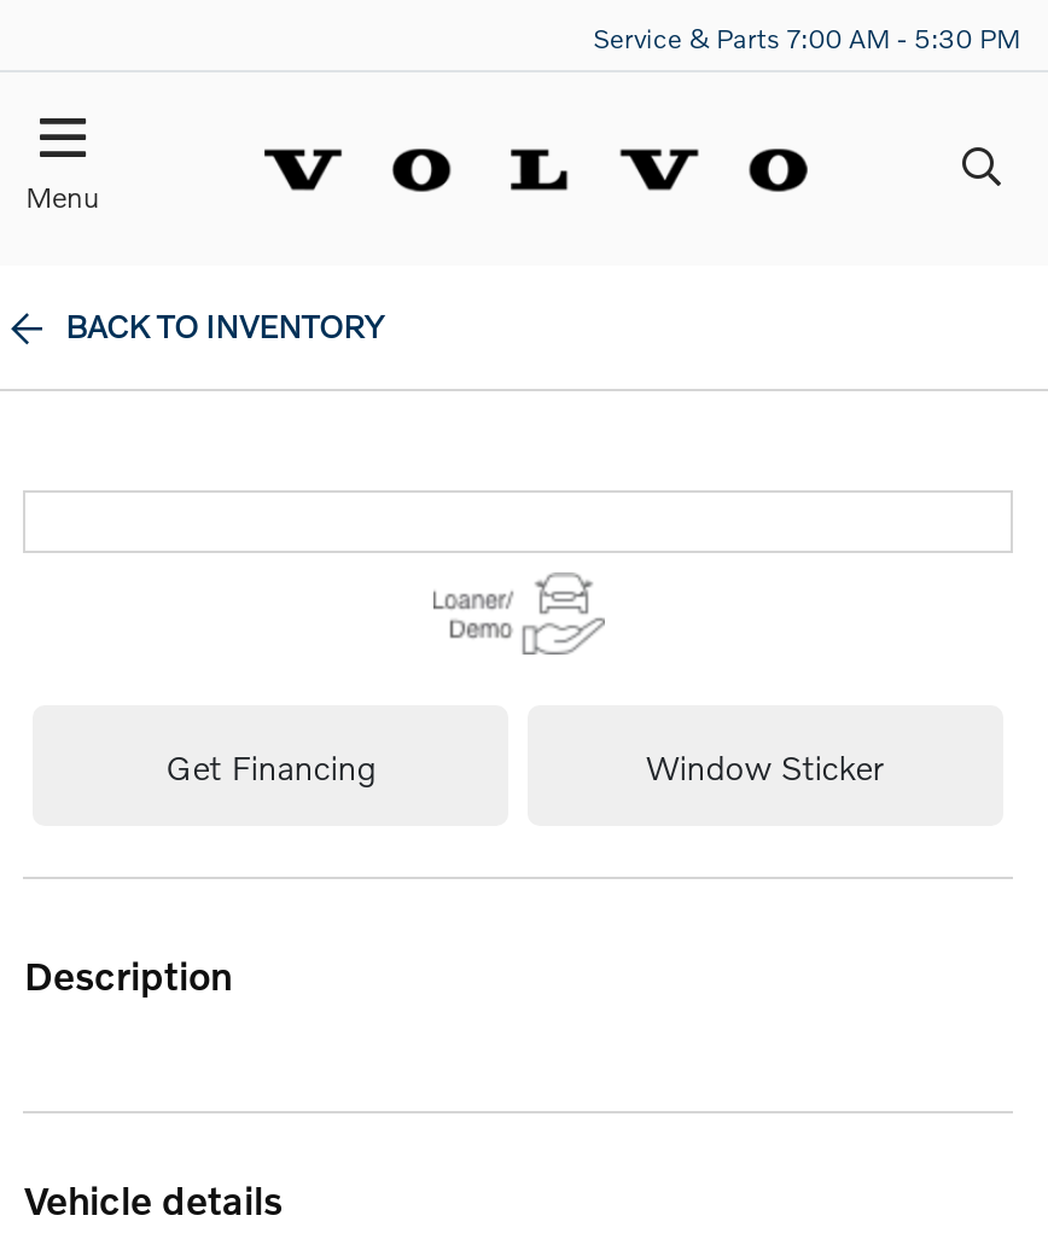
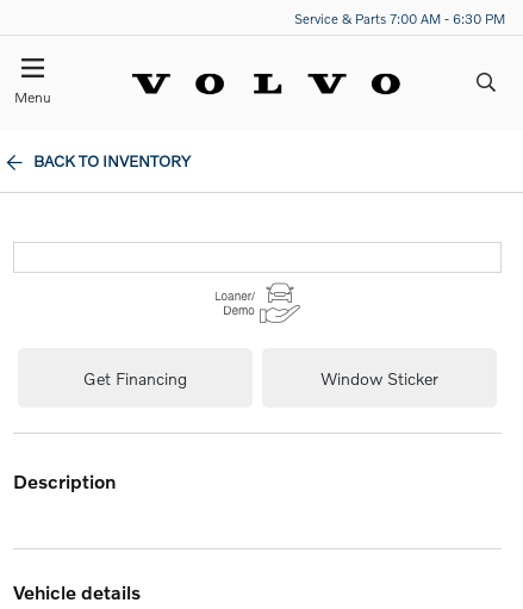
- Service & Parts 7:00 AM - 5:30 PM
+ Service & Parts 7:00 AM - 6:30 PM
